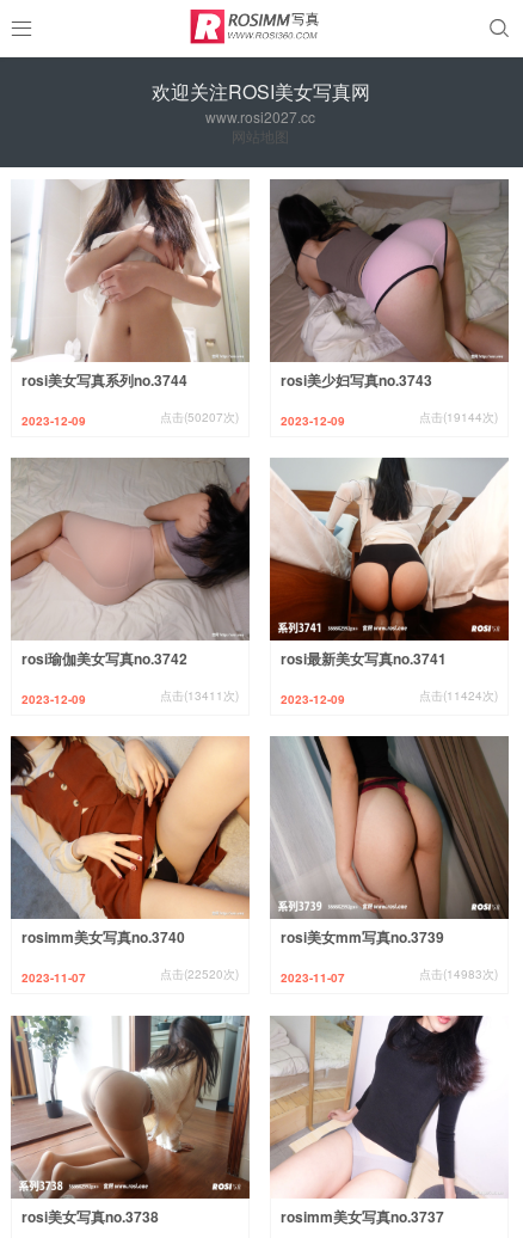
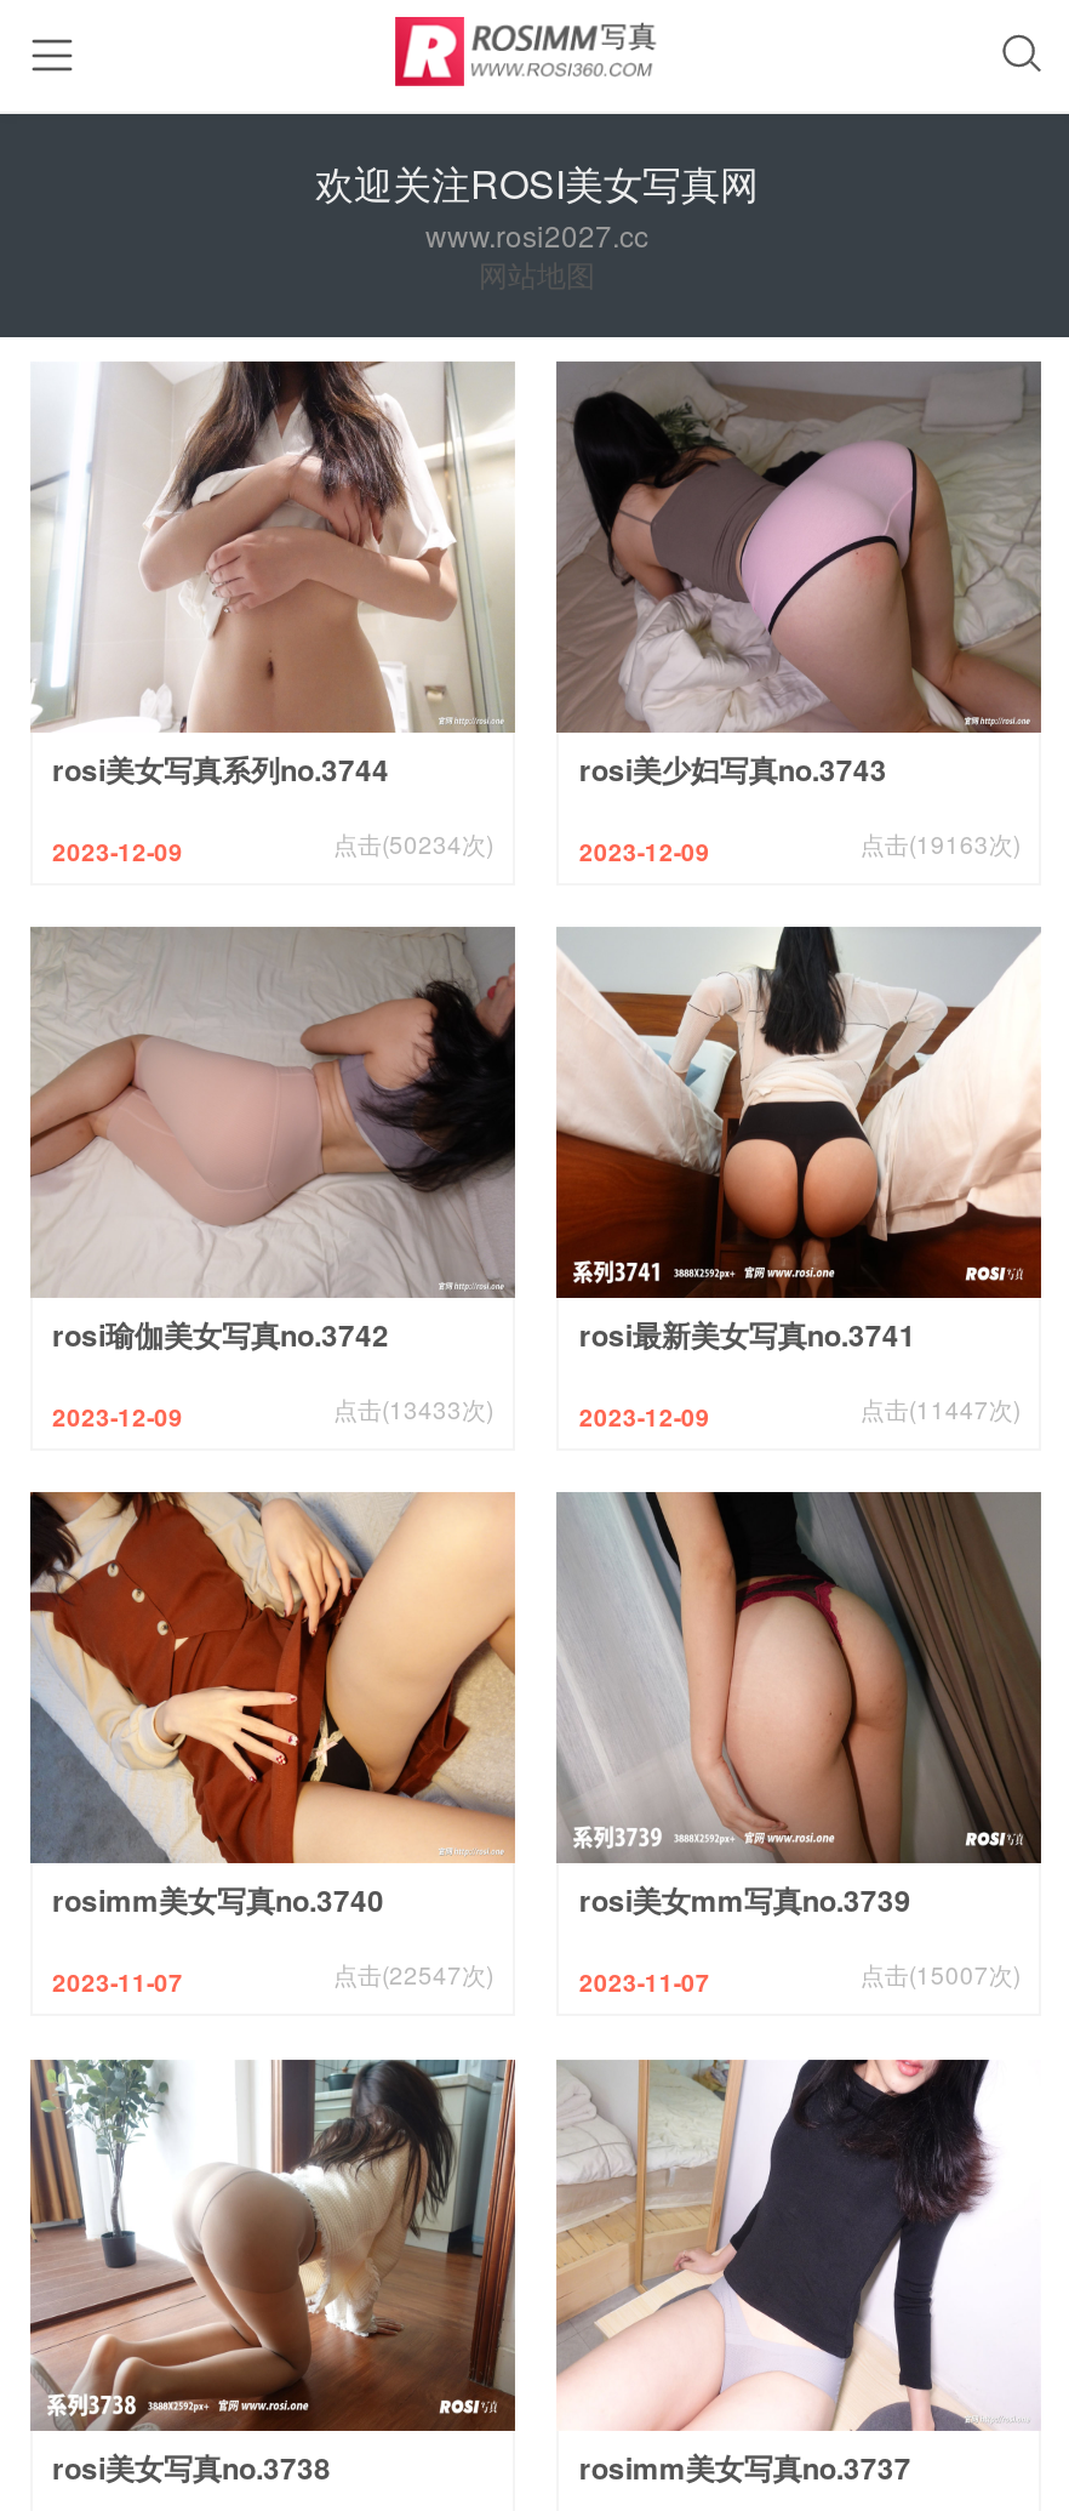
- 点击(50207次)
+ 点击(50234次)

- 点击(19144次)
+ 点击(19163次)

- 点击(13411次)
+ 点击(13433次)

- 点击(11424次)
+ 点击(11447次)

- 点击(22520次)
+ 点击(22547次)

- 点击(14983次)
+ 点击(15007次)
